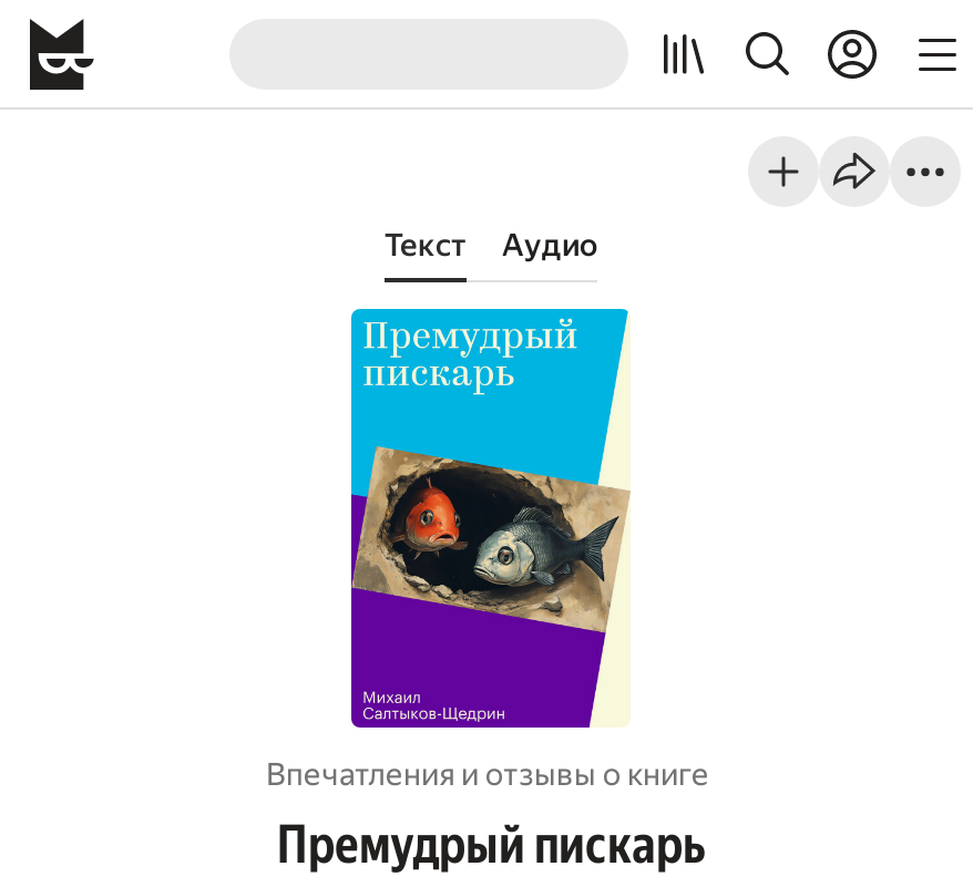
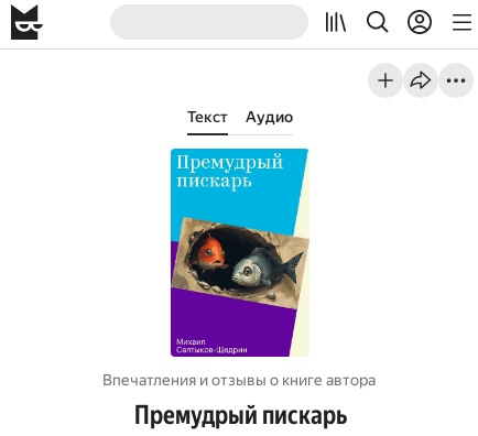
- Впечатления и отзывы о книге
+ Впечатления и отзывы о книге автора
